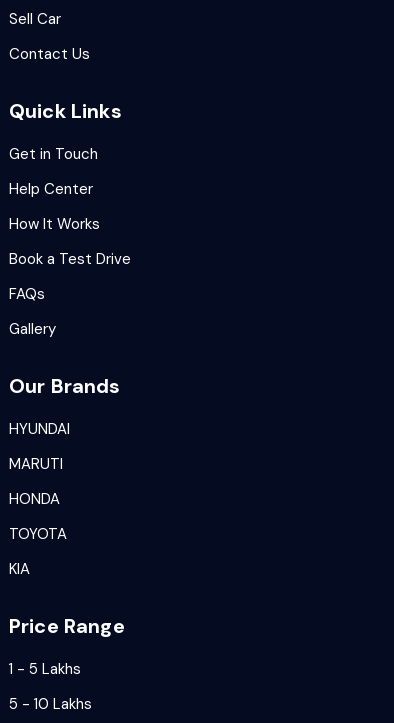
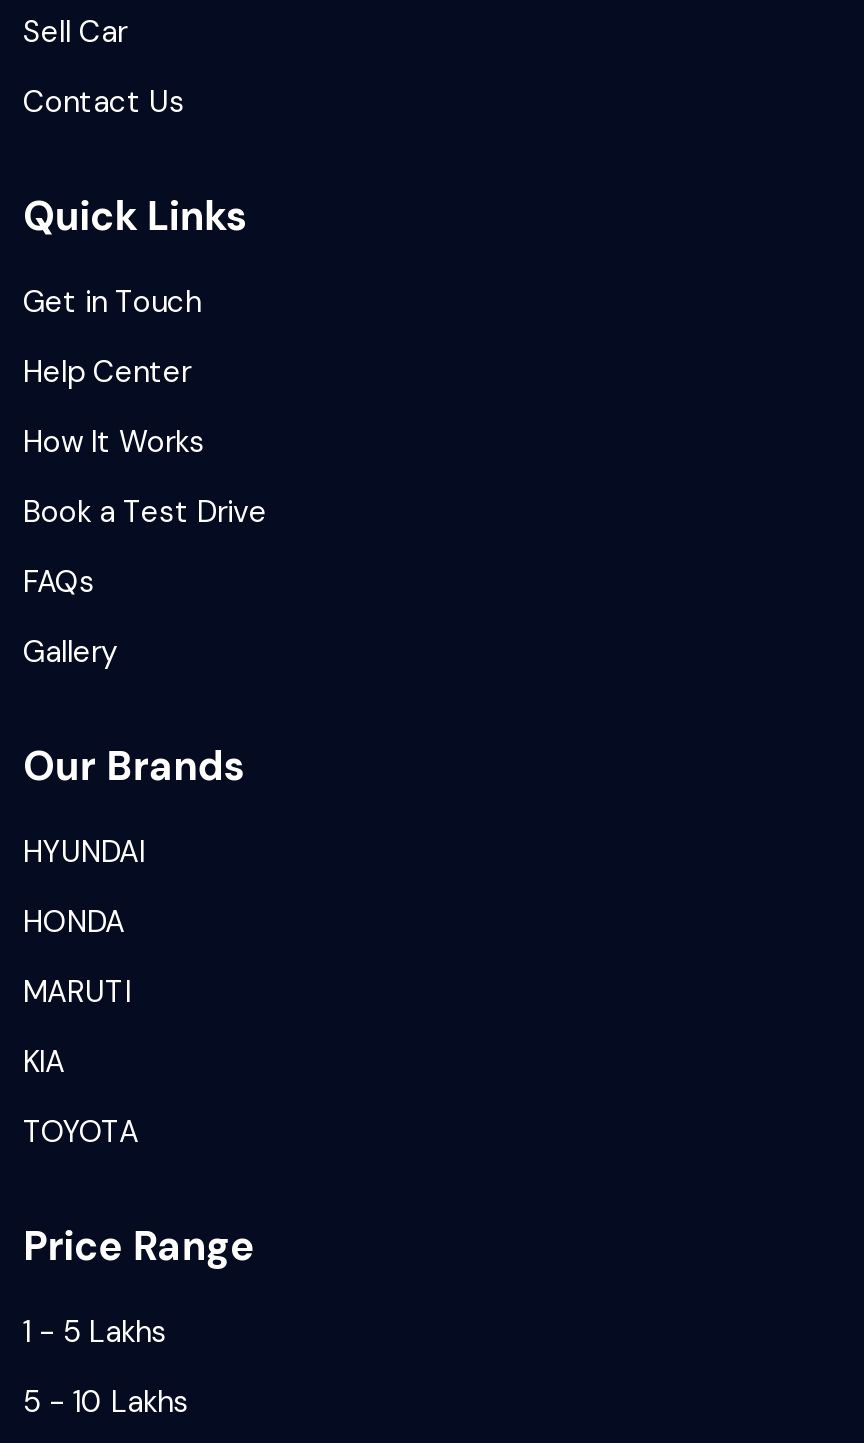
moved down: MARUTI

moved up: HONDA

moved down: TOYOTA

moved up: KIA
